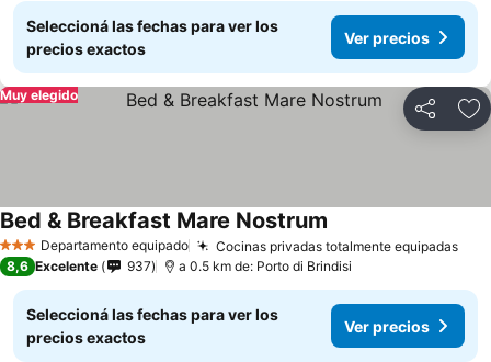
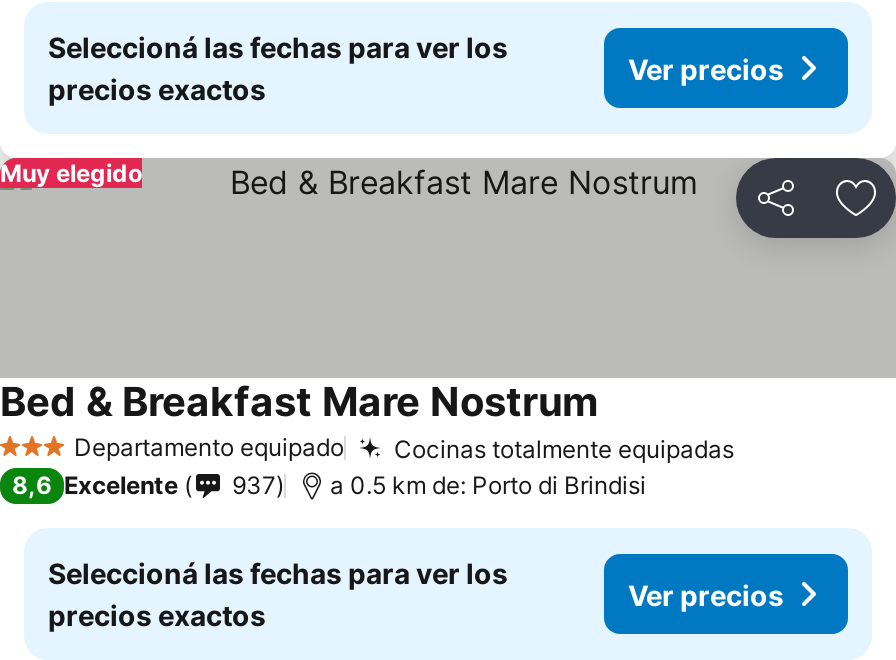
- Cocinas privadas totalmente equipadas
+ Cocinas totalmente equipadas
